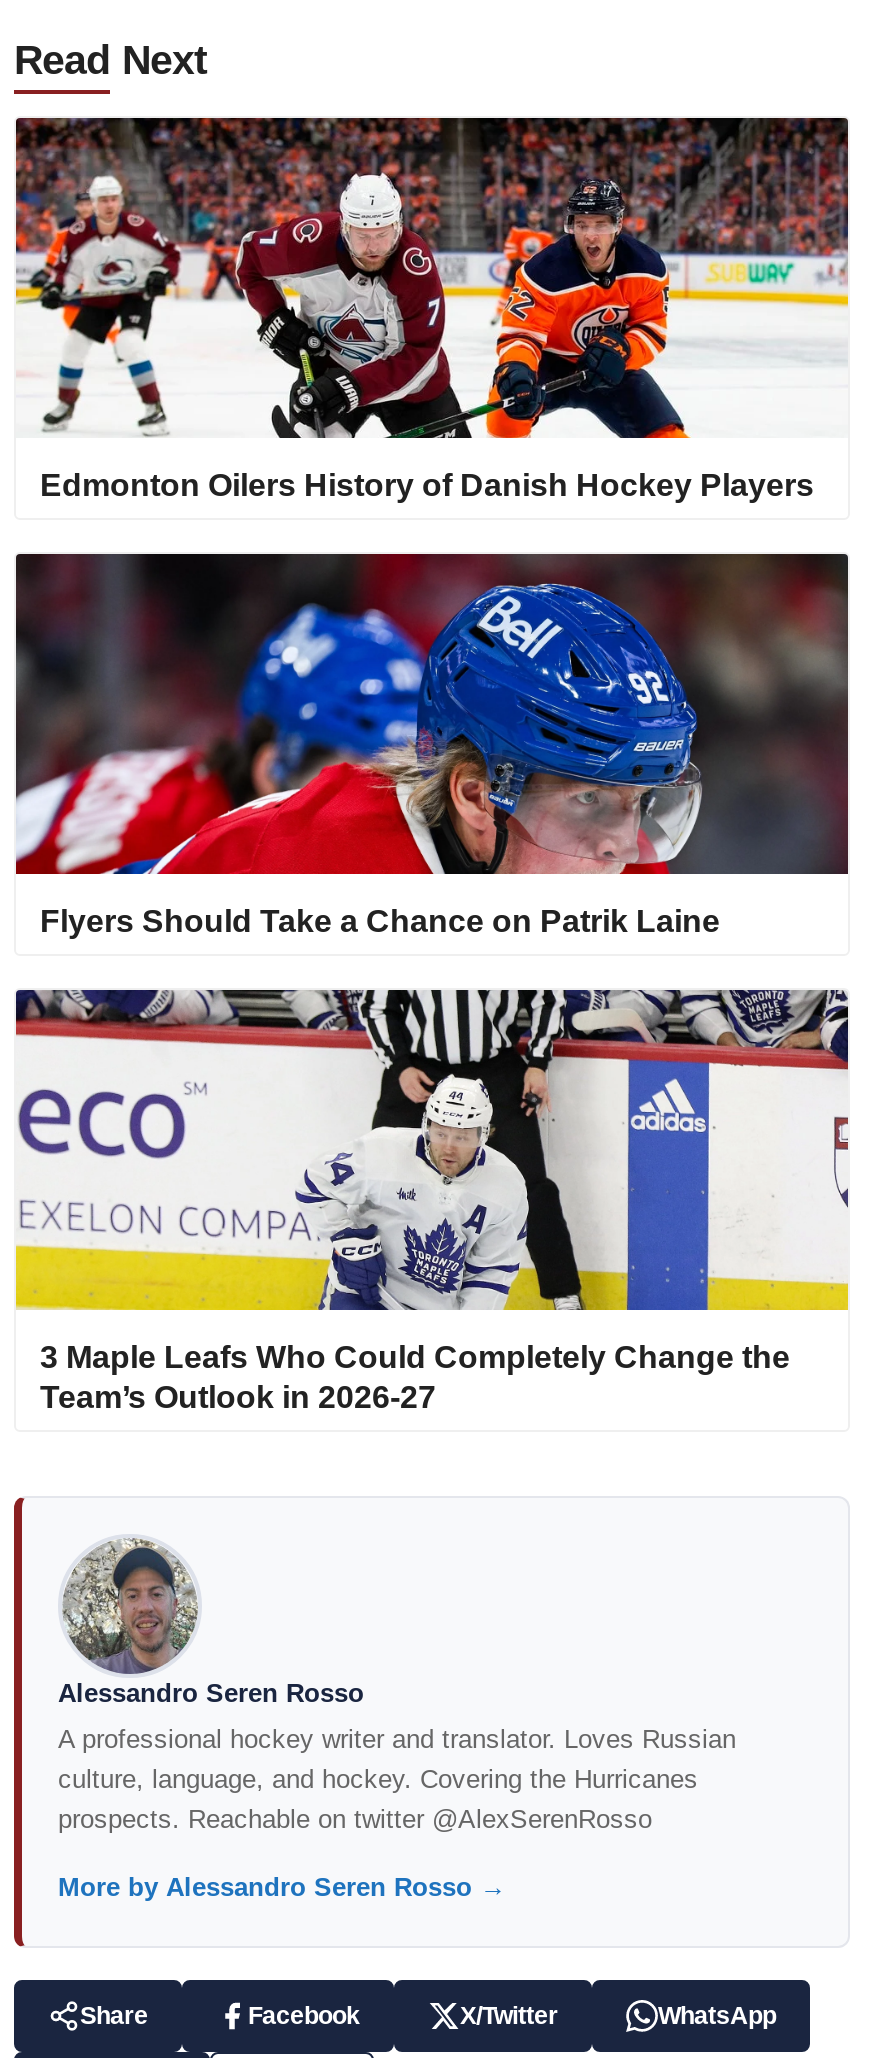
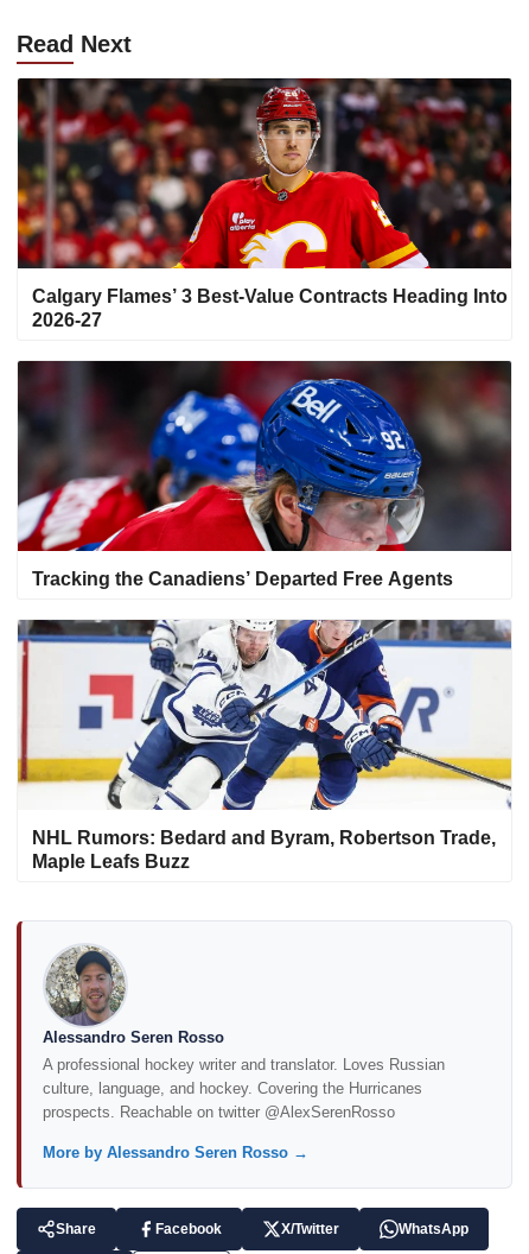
- [image]
- Edmonton Oilers History of Danish Hockey Players
+ [image]
+ Calgary Flames’ 3 Best-Value Contracts Heading Into
+ 2026-27

- Flyers Should Take a Chance on Patrik Laine
+ Tracking the Canadiens’ Departed Free Agents

- [image]
- 3 Maple Leafs Who Could Completely Change the
- Team’s Outlook in 2026-27
+ [image]
+ NHL Rumors: Bedard and Byram, Robertson Trade,
+ Maple Leafs Buzz
